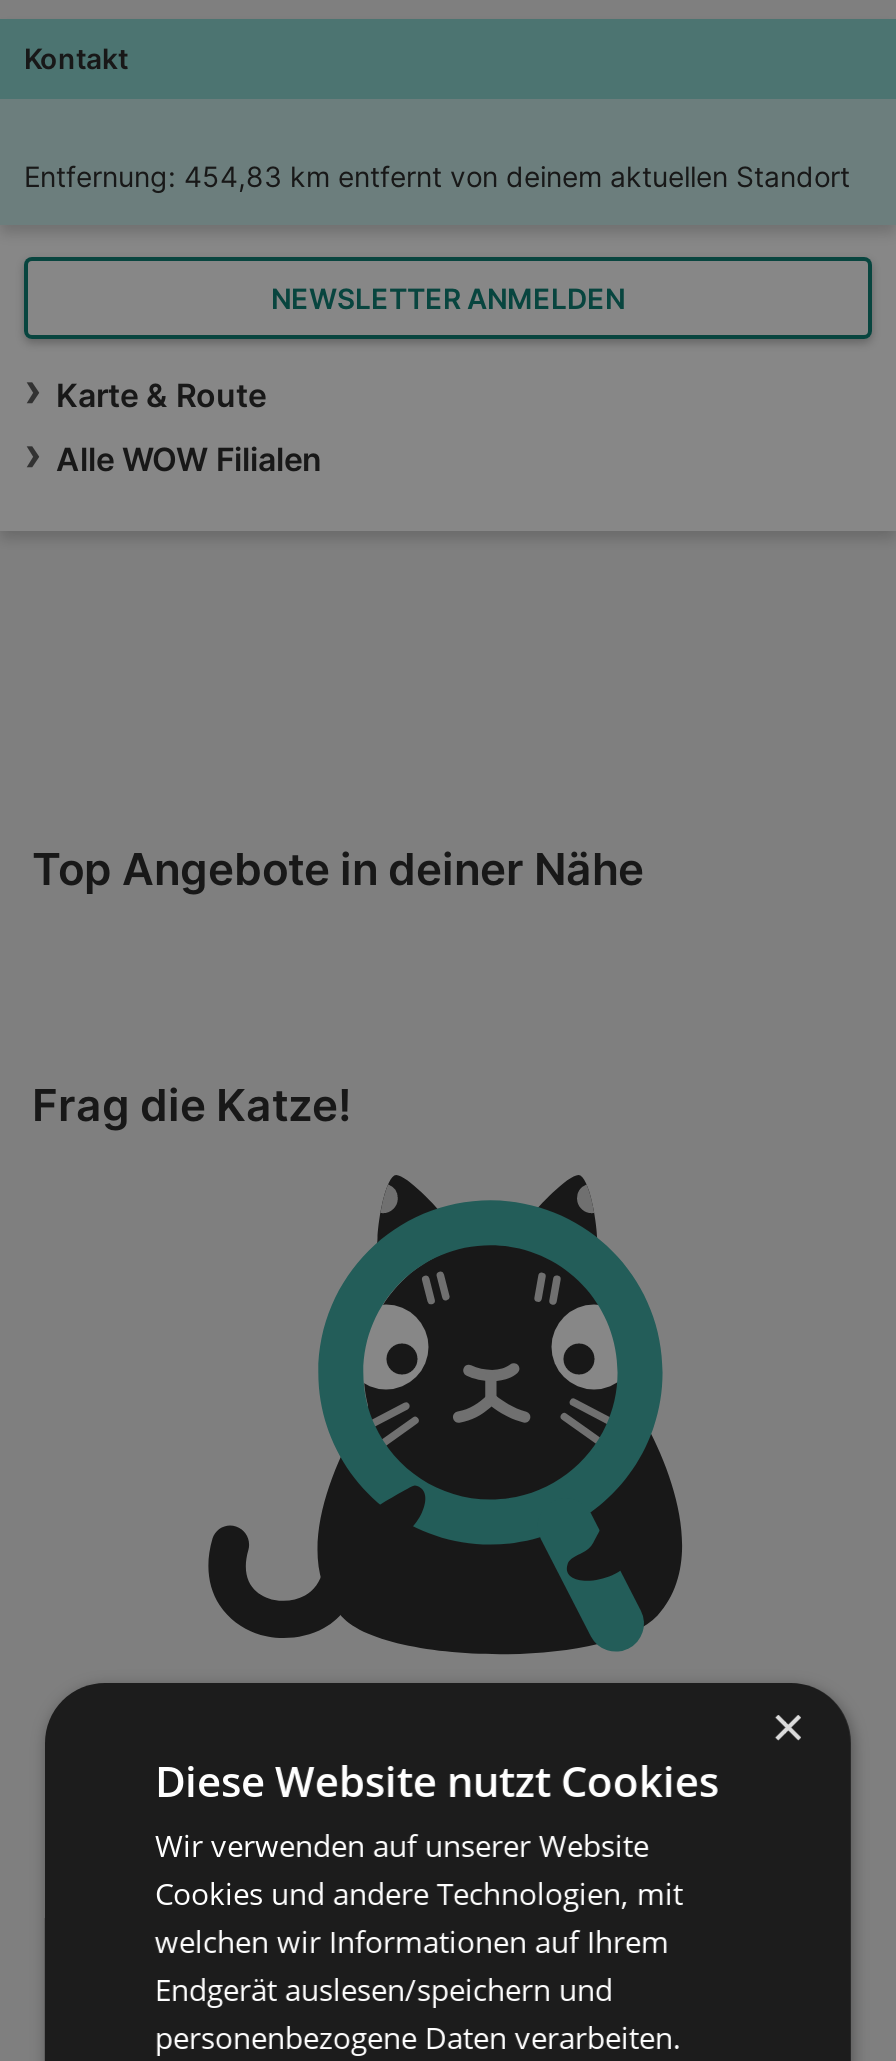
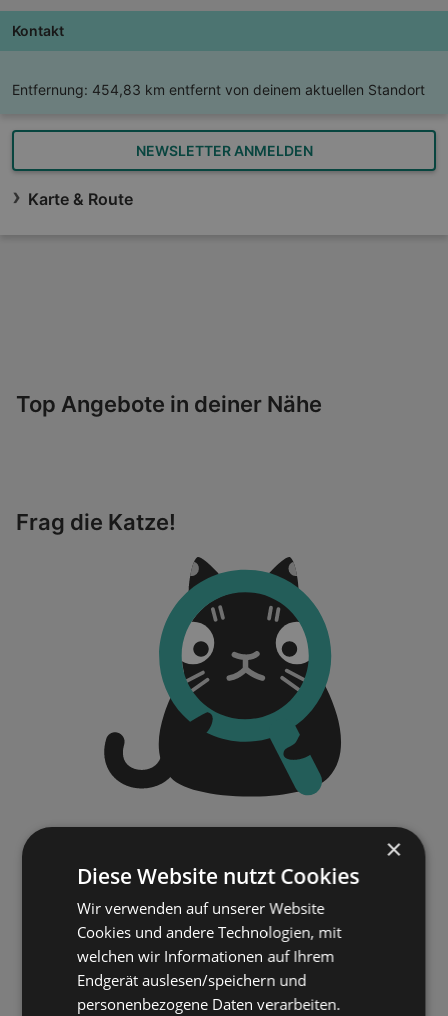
- Alle WOW Filialen

moved up: Top Angebote in deiner Nähe | Frag die Katze!
